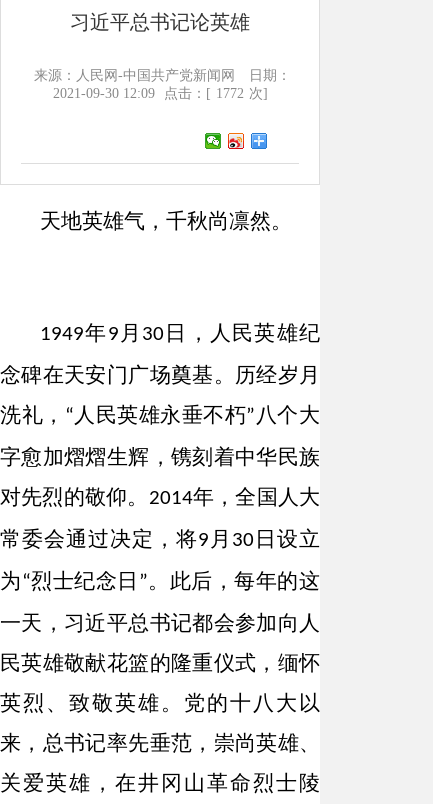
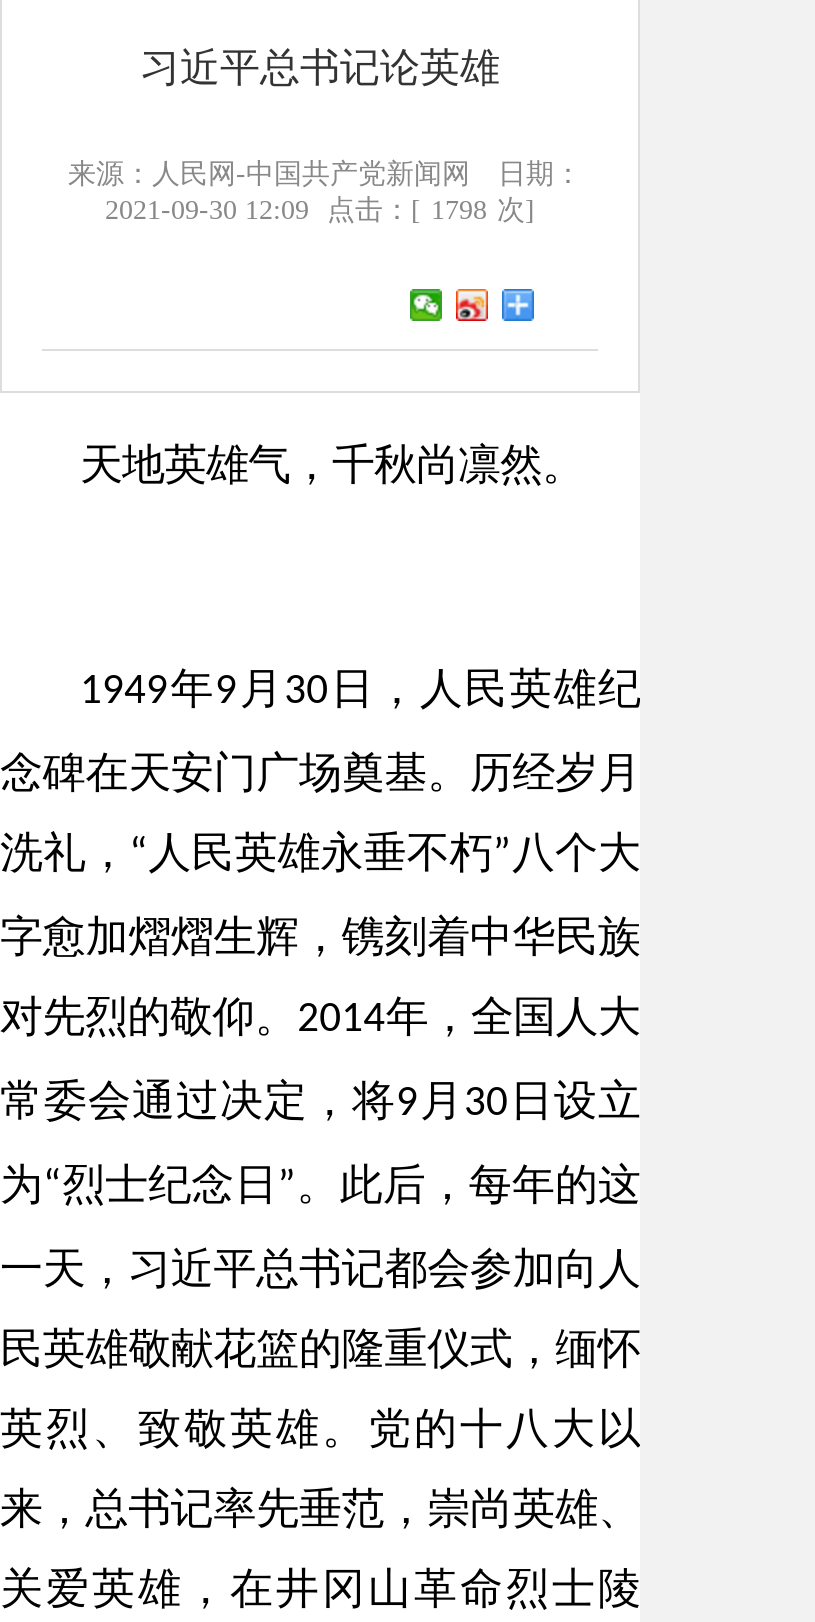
- 2021-09-30 12:09 点击：[ 1772 次]
+ 2021-09-30 12:09 点击：[ 1798 次]
